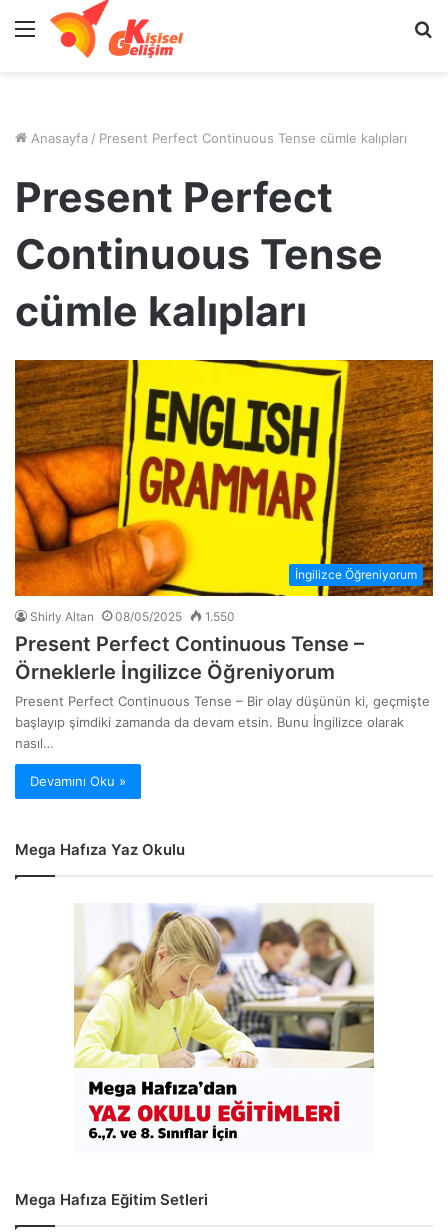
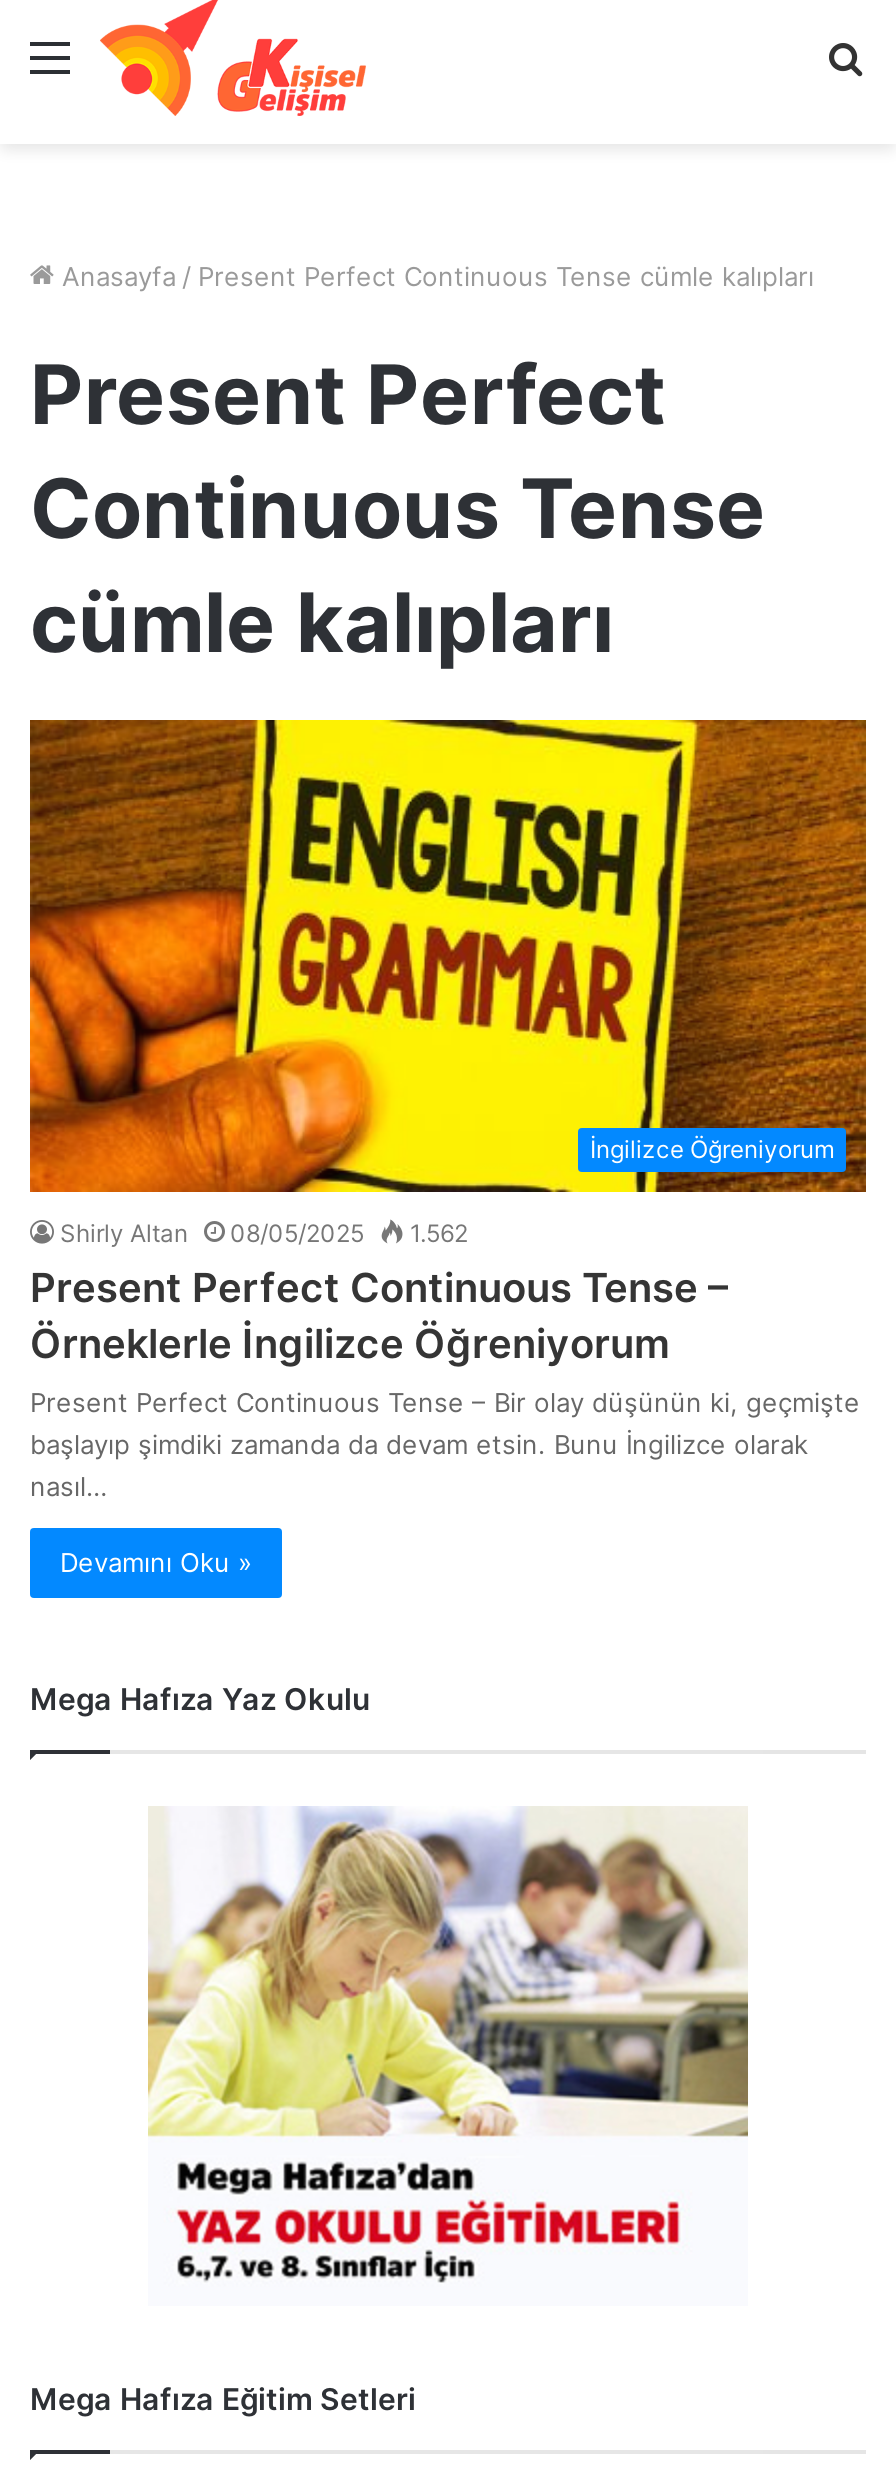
- Shirly Altan 08/05/2025 1.550
+ Shirly Altan 08/05/2025 1.562
